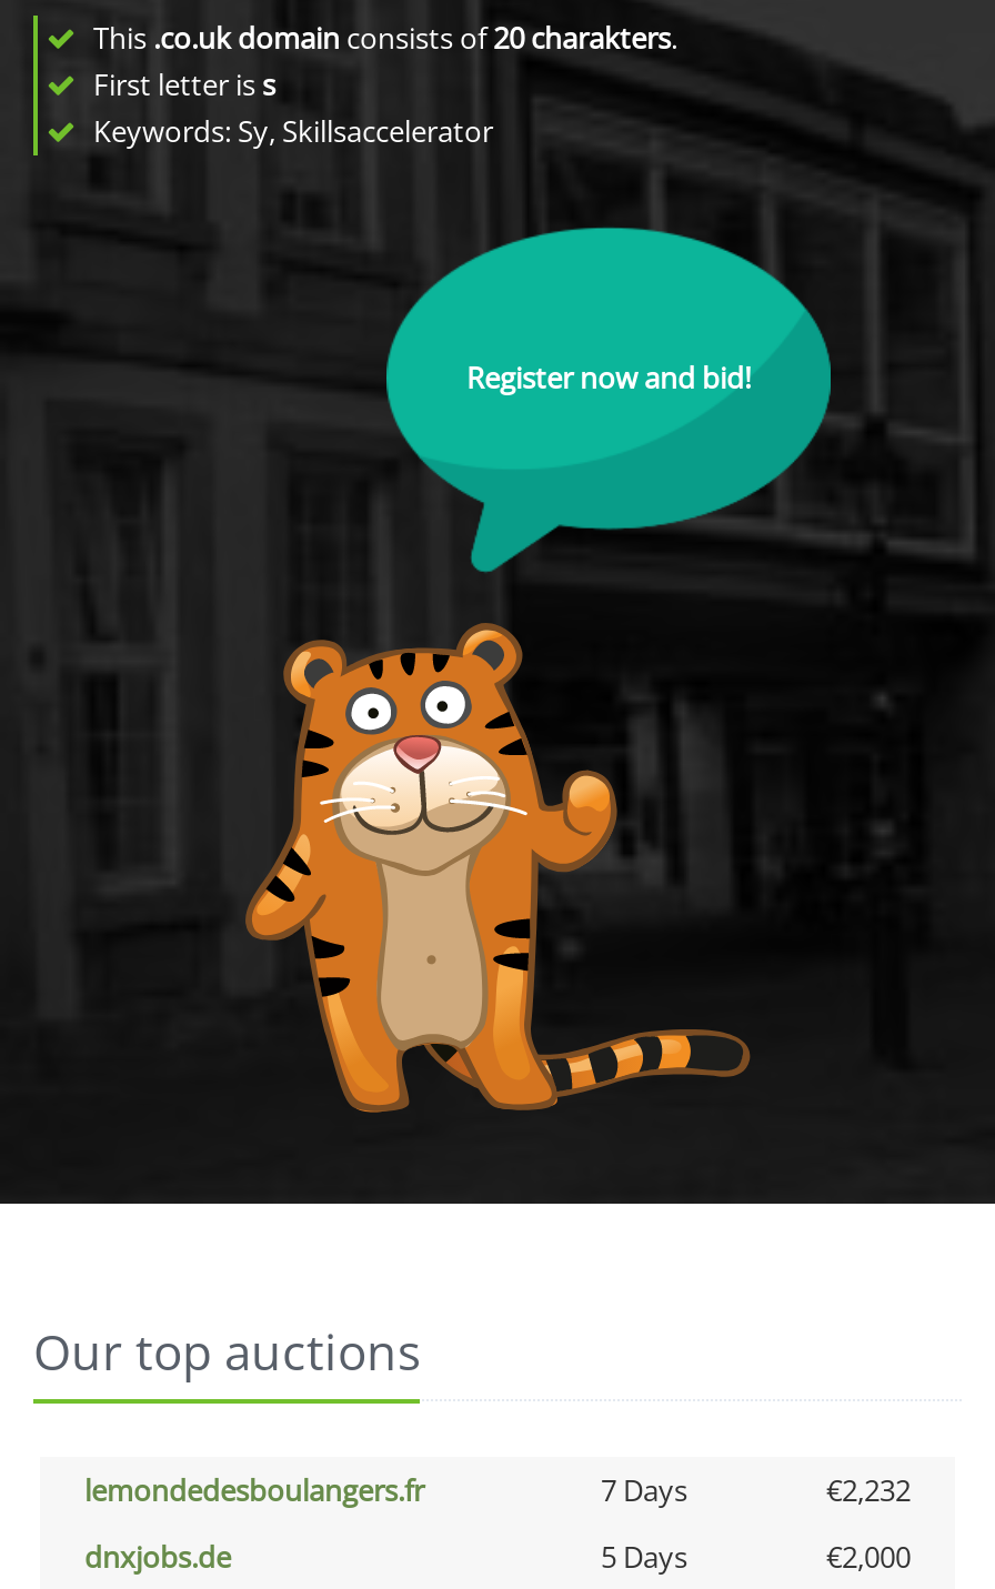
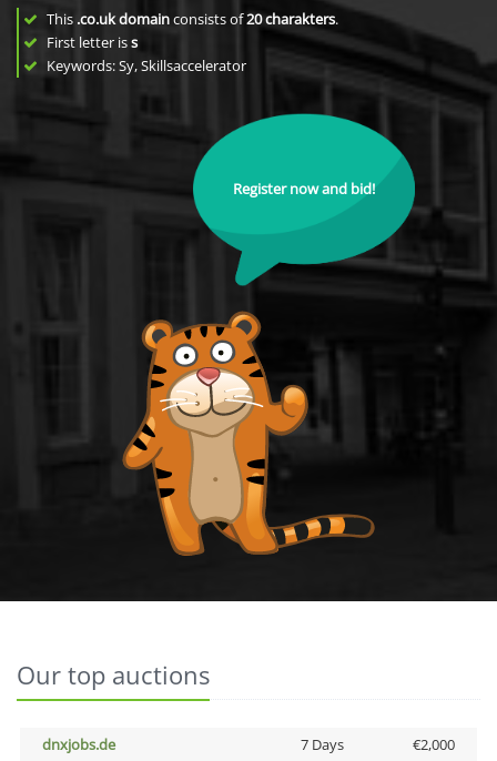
- lemondedesboulangers.fr
- 7 Days
- €2,232

- 5 Days
+ 7 Days
